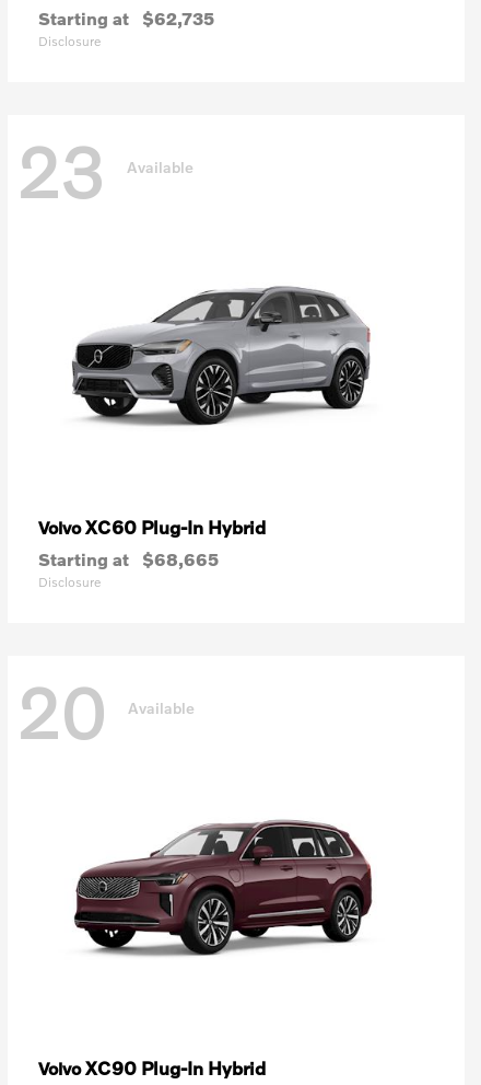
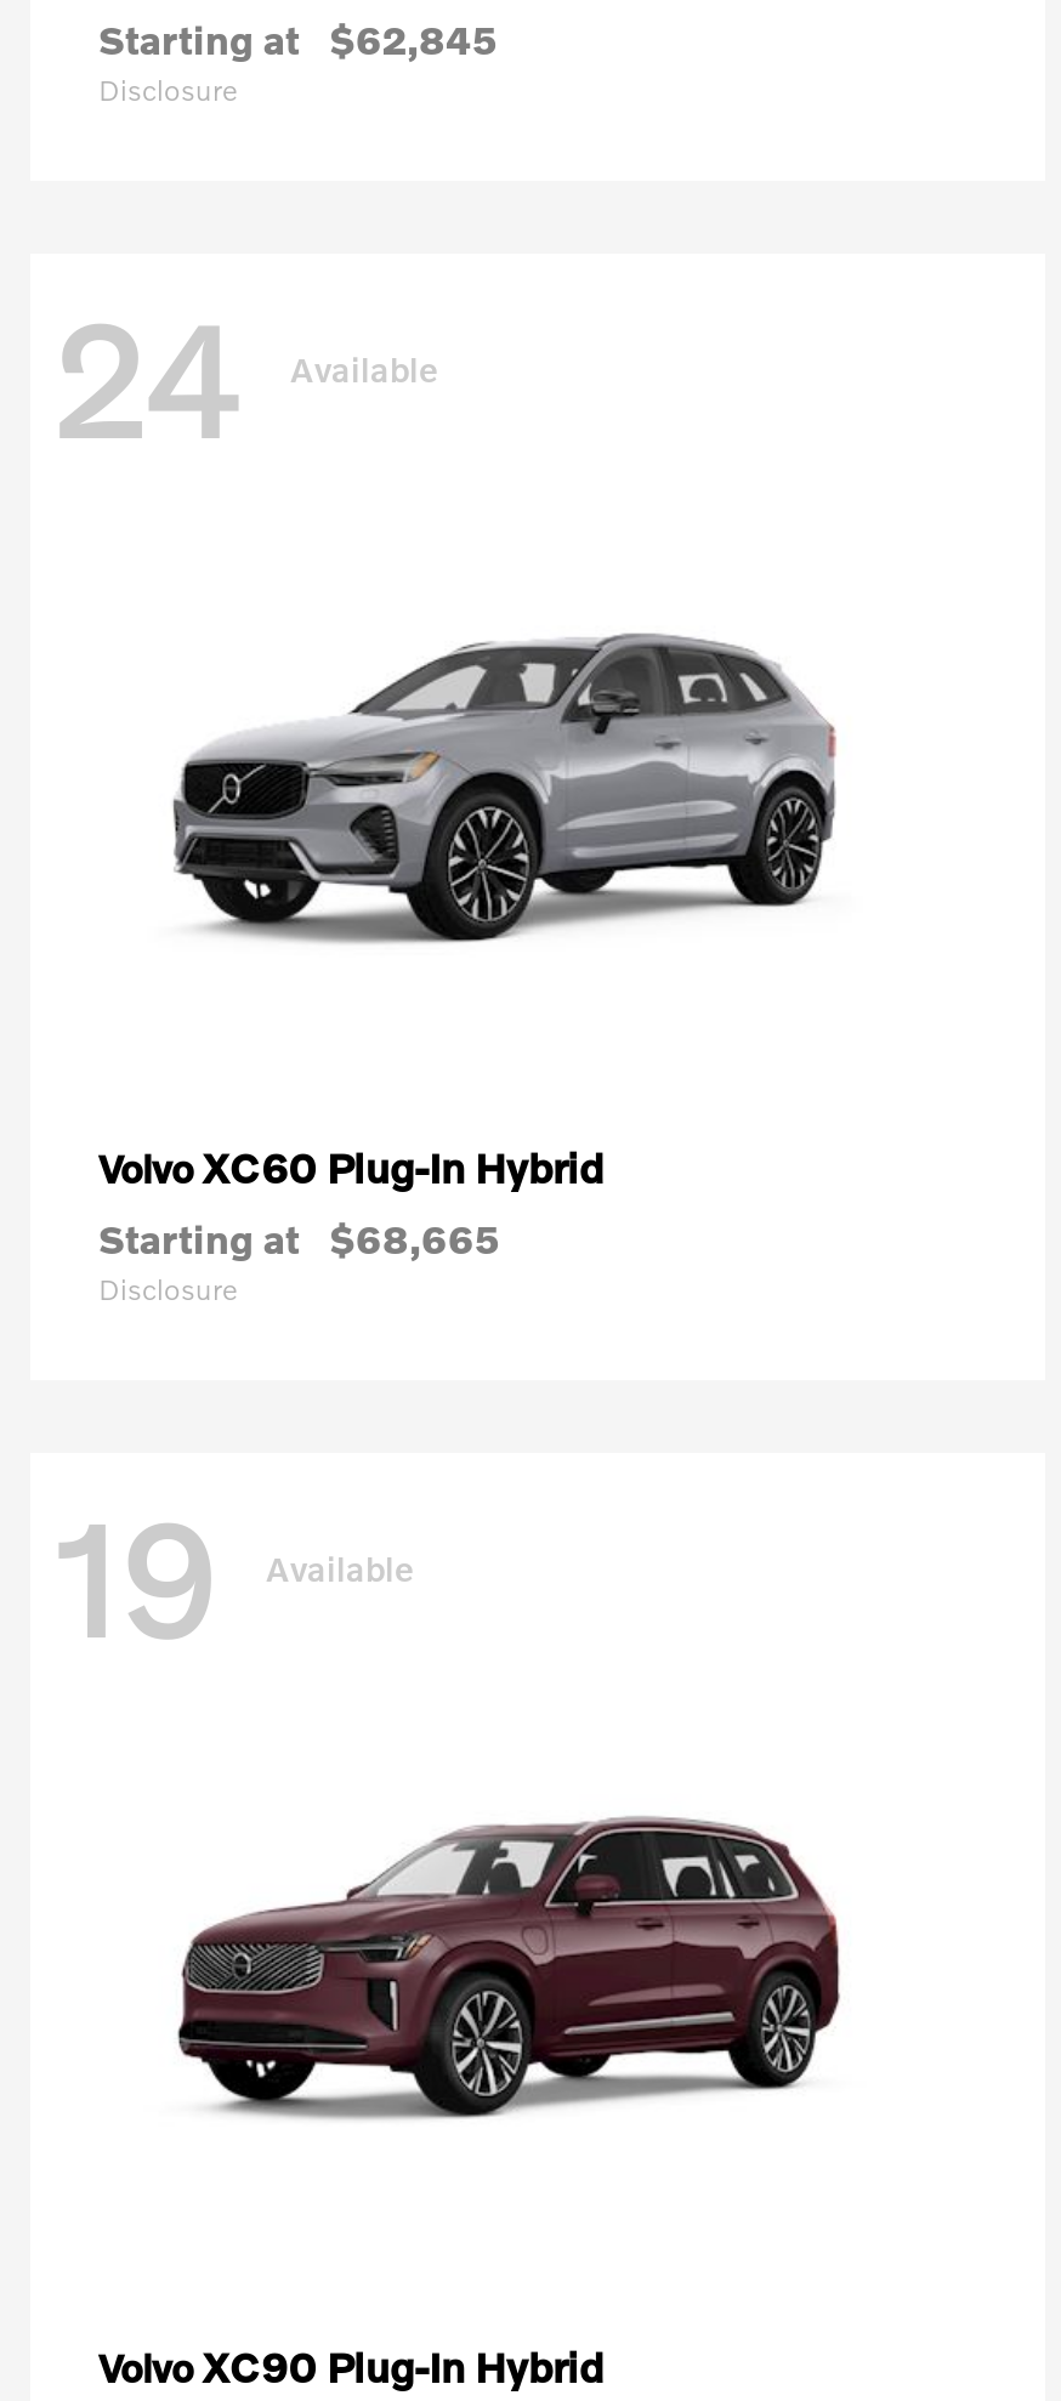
- Starting at $62,735
+ Starting at $62,845

- 23 Available
+ 24 Available

- 20 Available
+ 19 Available
